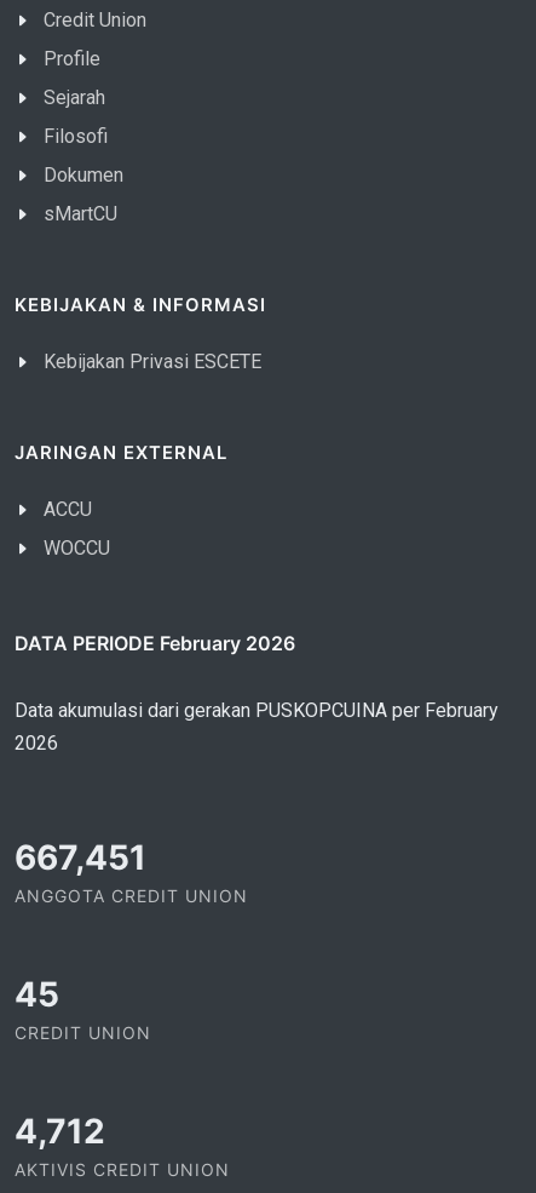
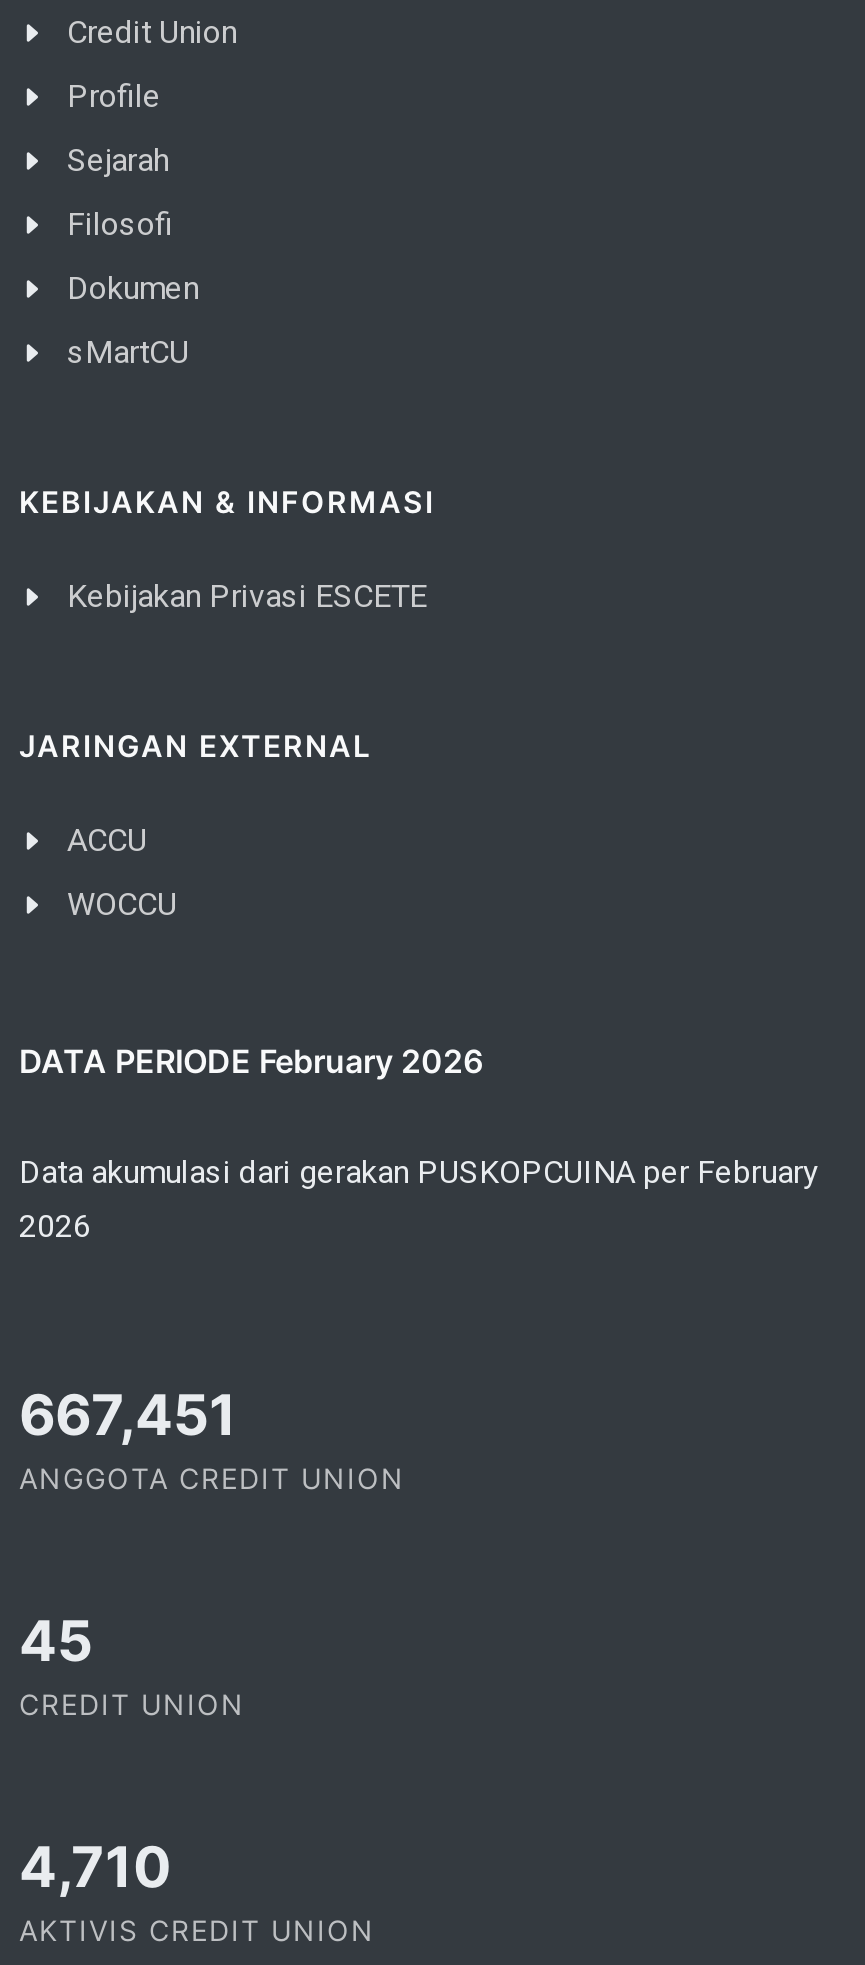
- 4,712
+ 4,710
